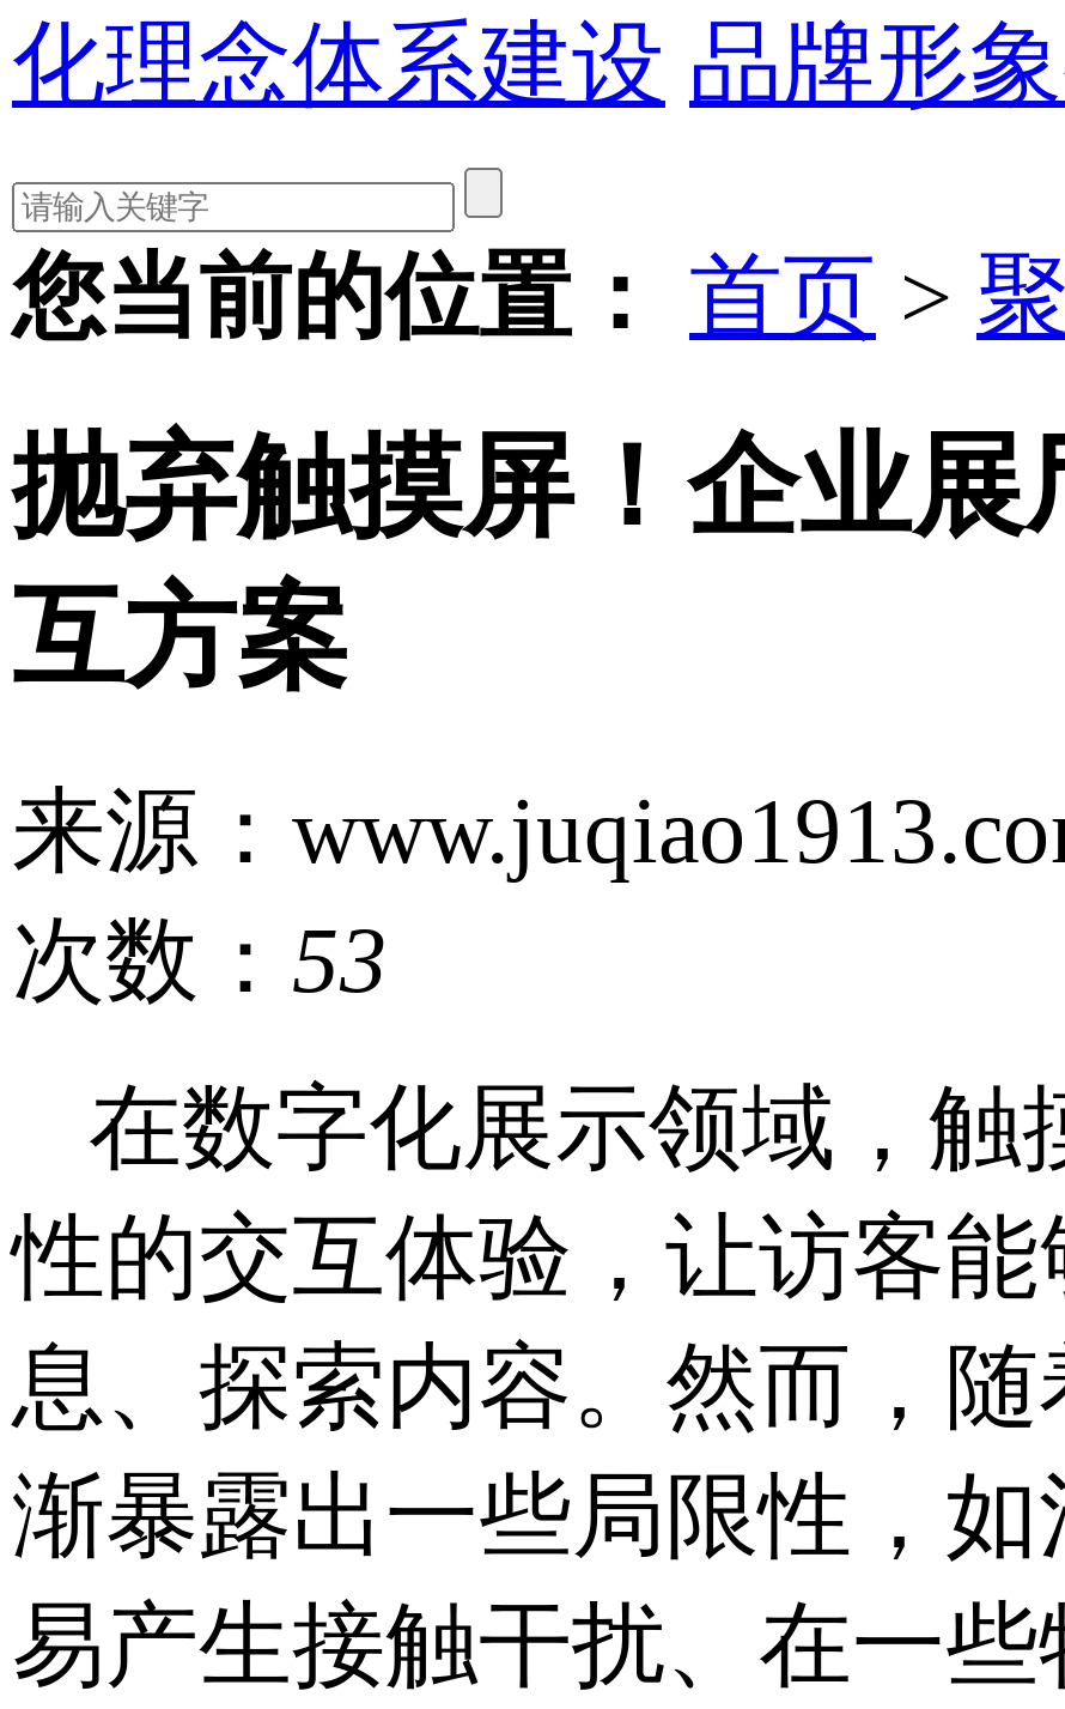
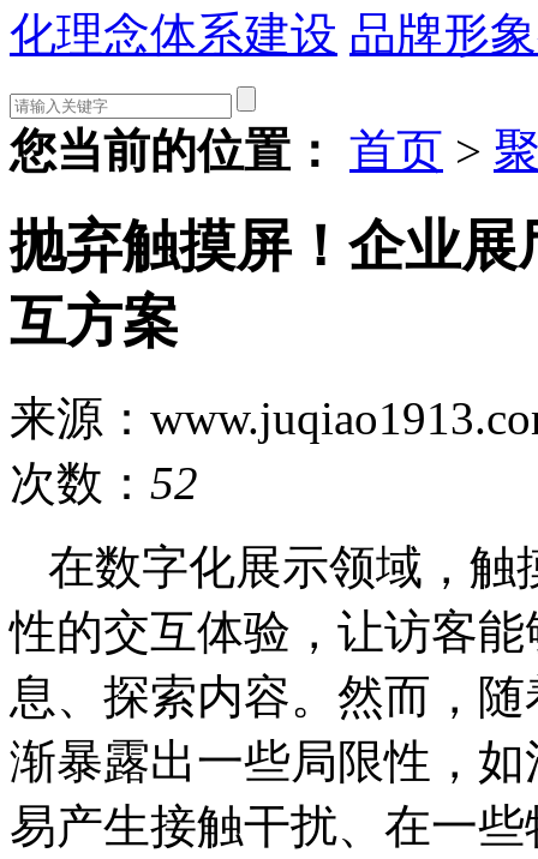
- 次数：53
+ 次数：52
